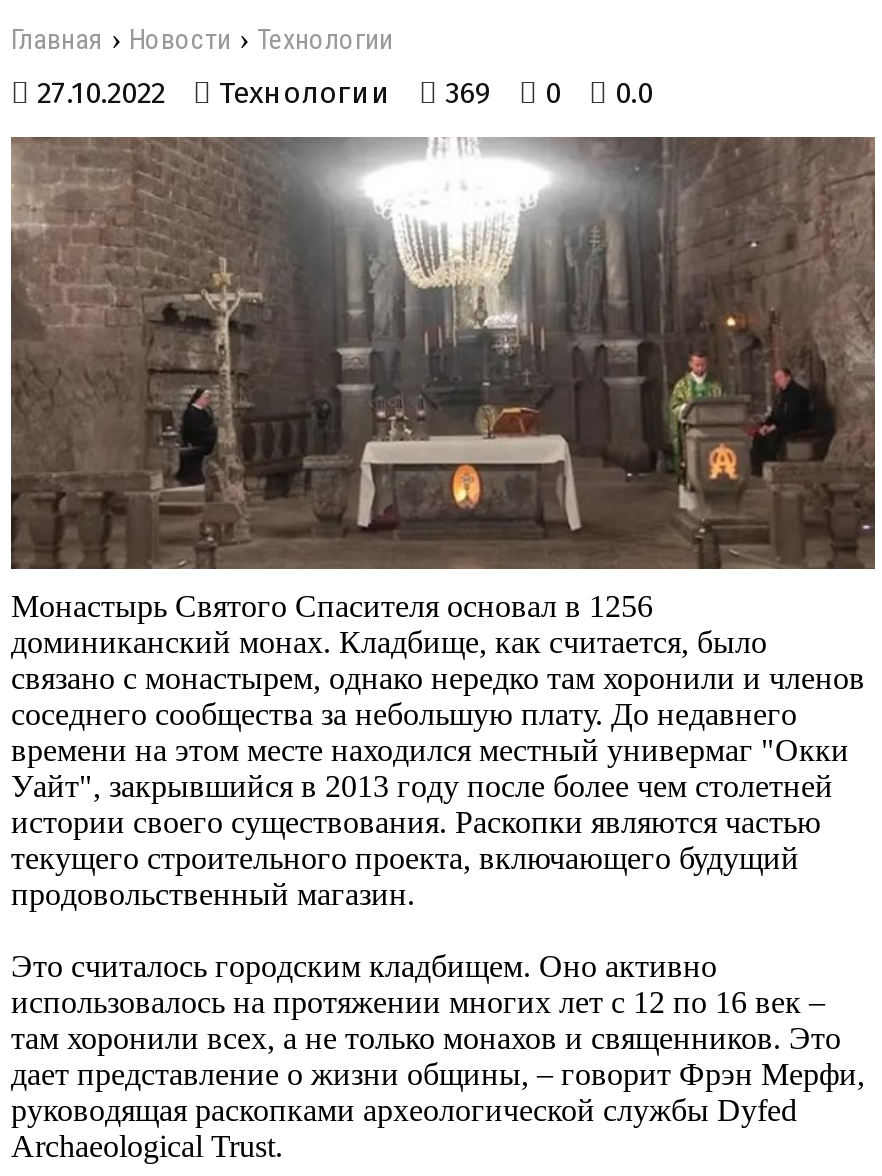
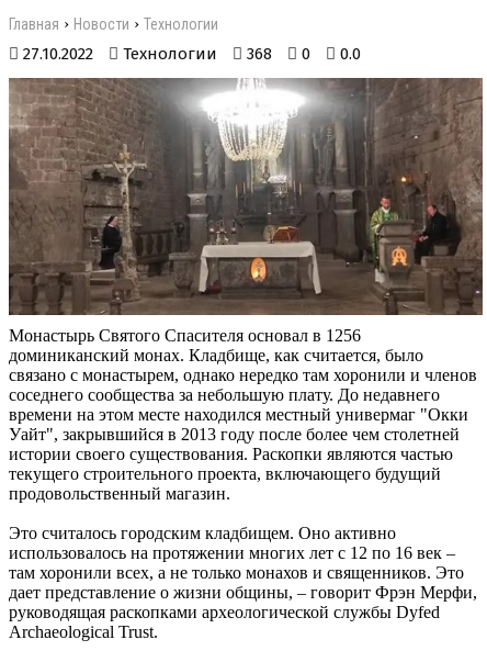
- 27.10.2022 Технологии 369 0 0.0
+ 27.10.2022 Технологии 368 0 0.0
